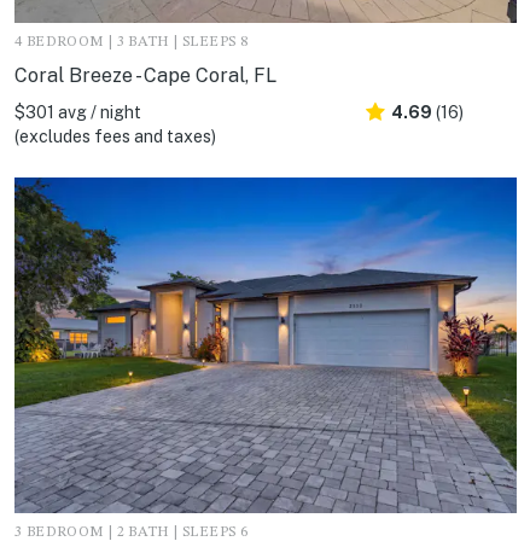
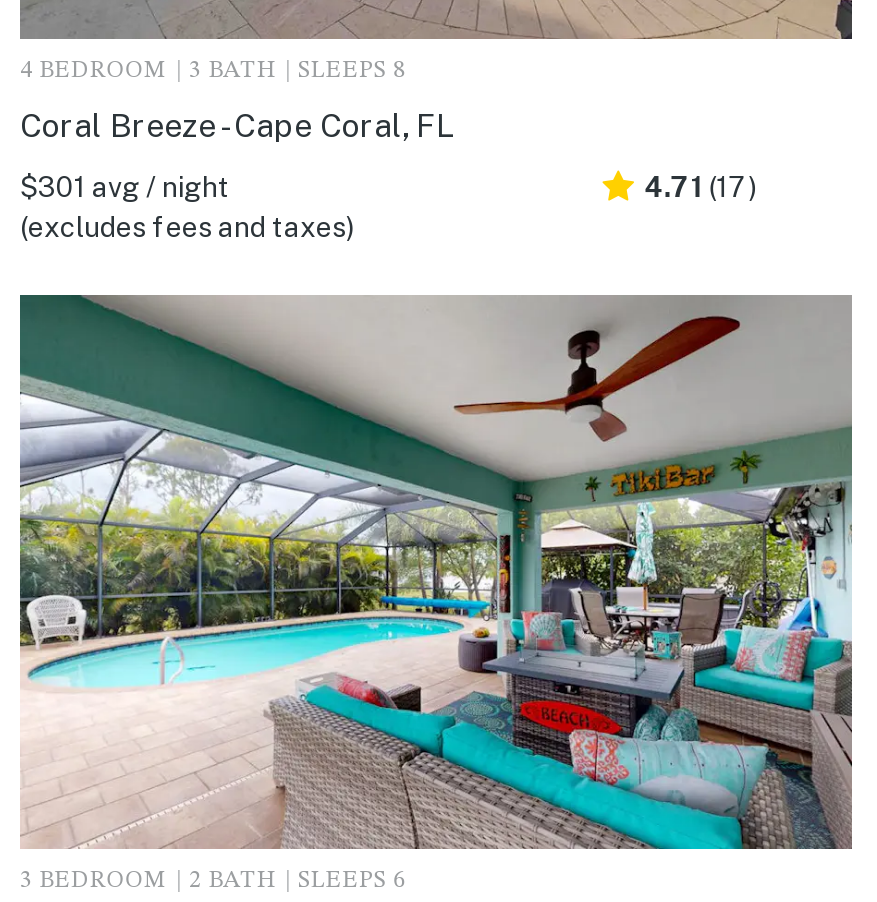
- 4.69 (16)
+ 4.71 (17)

- [image]
+ [image]
